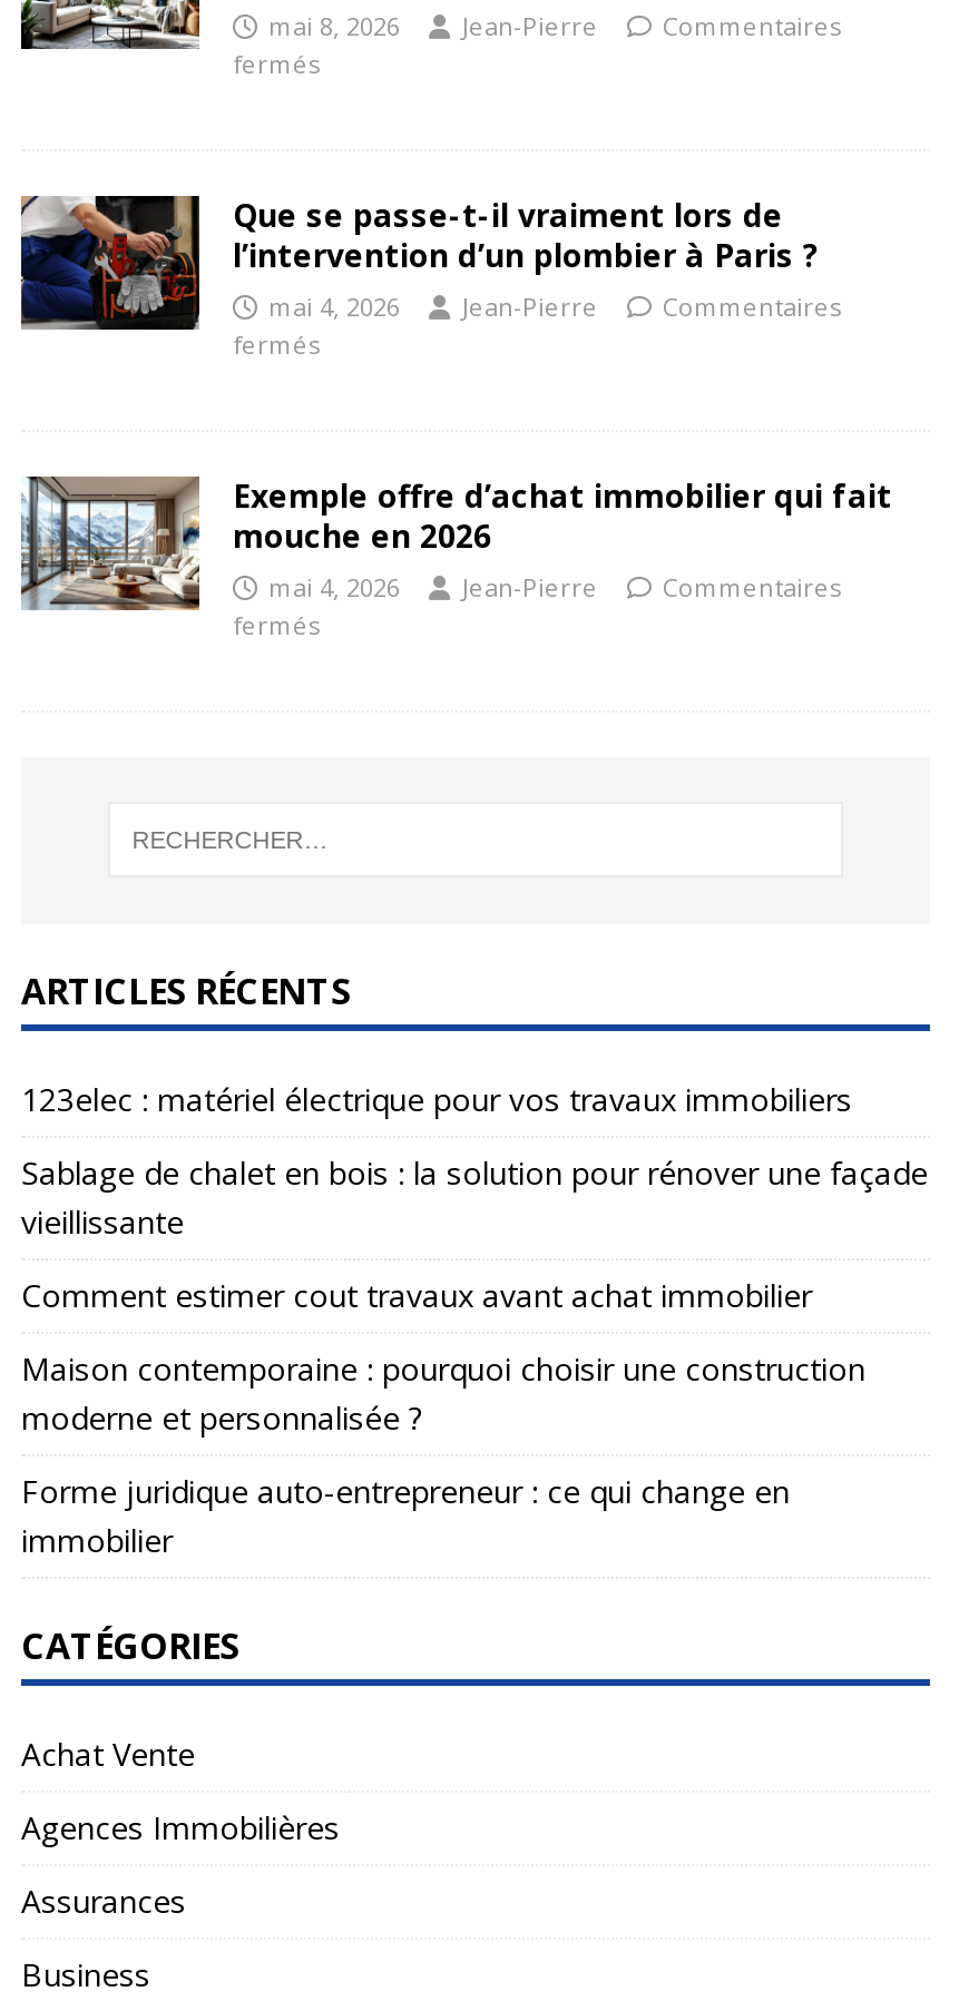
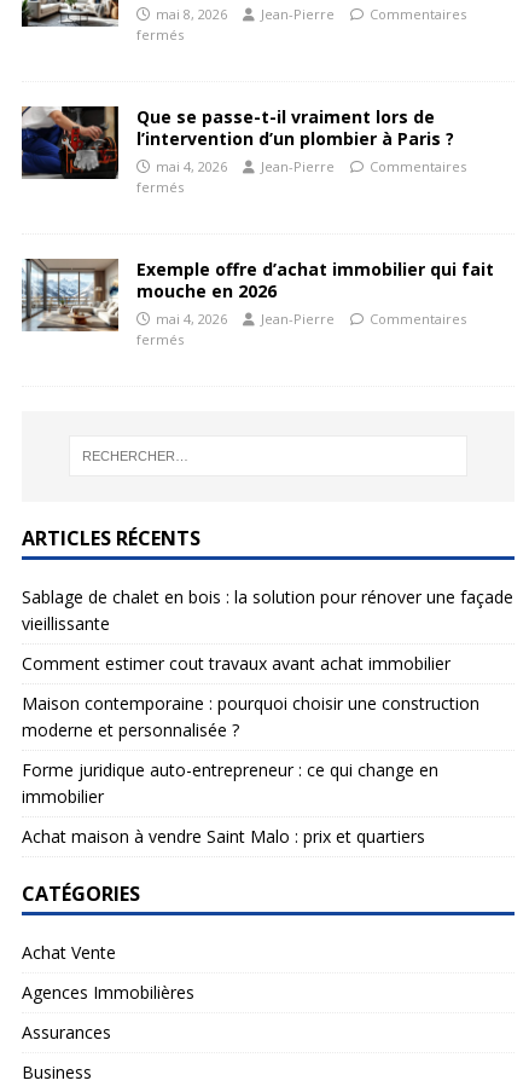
- 123elec : matériel électrique pour vos travaux immobiliers

moved up: Sablage de chalet en bois : la solution pour rénover une façade | vieillissante | Comment estimer cout travaux avant achat immobilier | Maison contemporaine : pourquoi choisir une construction | moderne et personnalisée ? | Forme juridique auto-entrepreneur : ce qui change en | immobilier

+ Achat maison à vendre Saint Malo : prix et quartiers
